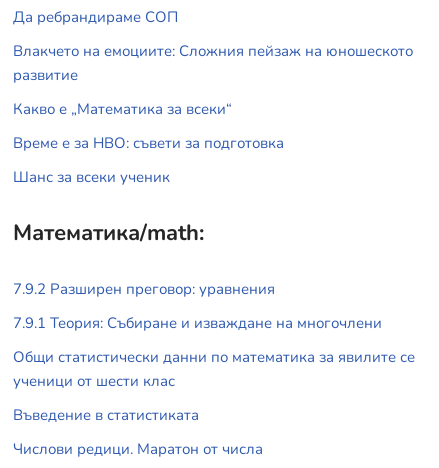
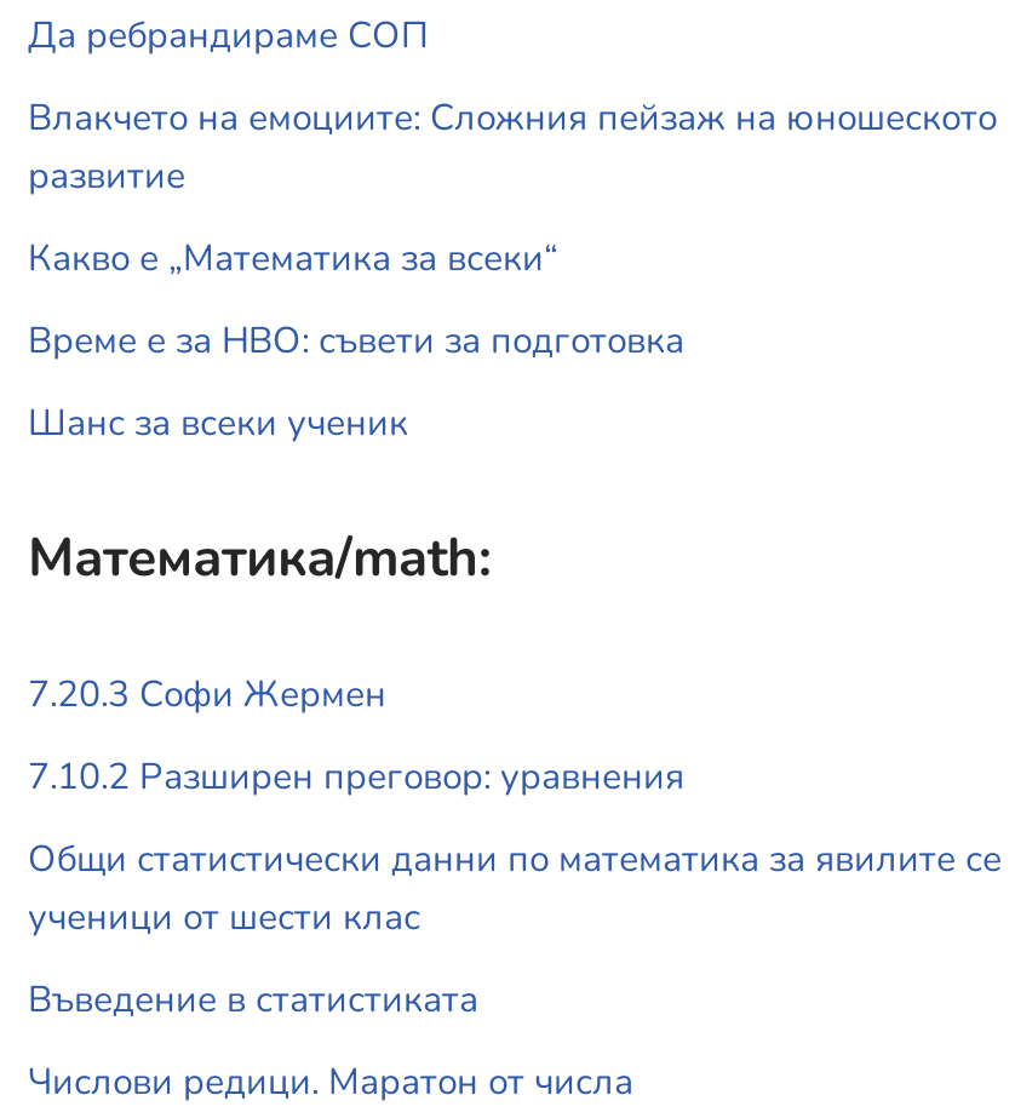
- 7.9.2 Разширен преговор: уравнения
+ 7.20.3 Софи Жермен

- 7.9.1 Теория: Събиране и изваждане на многочлени
+ 7.10.2 Разширен преговор: уравнения
